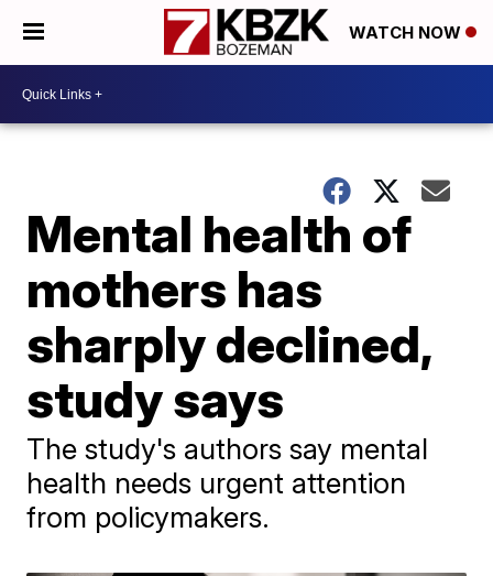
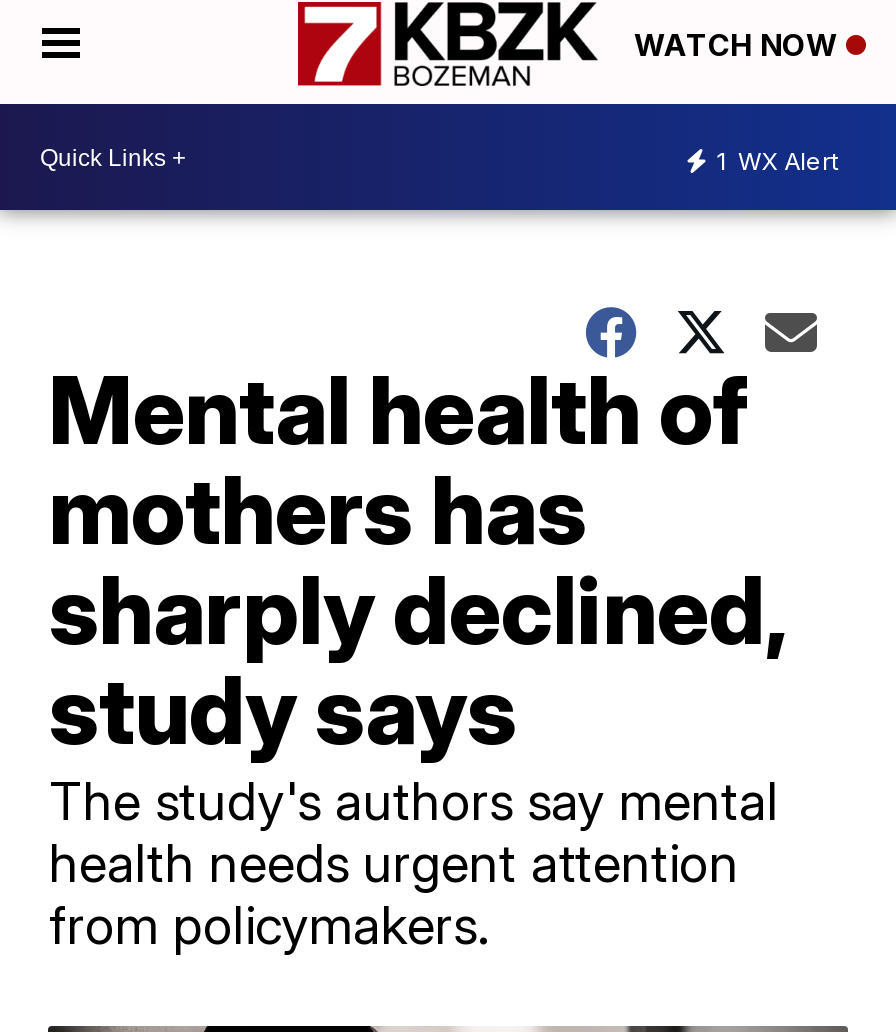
+ 1 WX Alert
